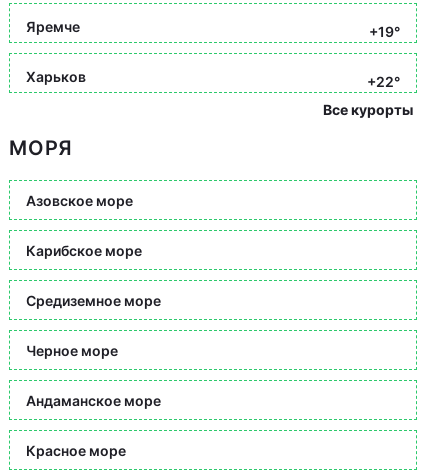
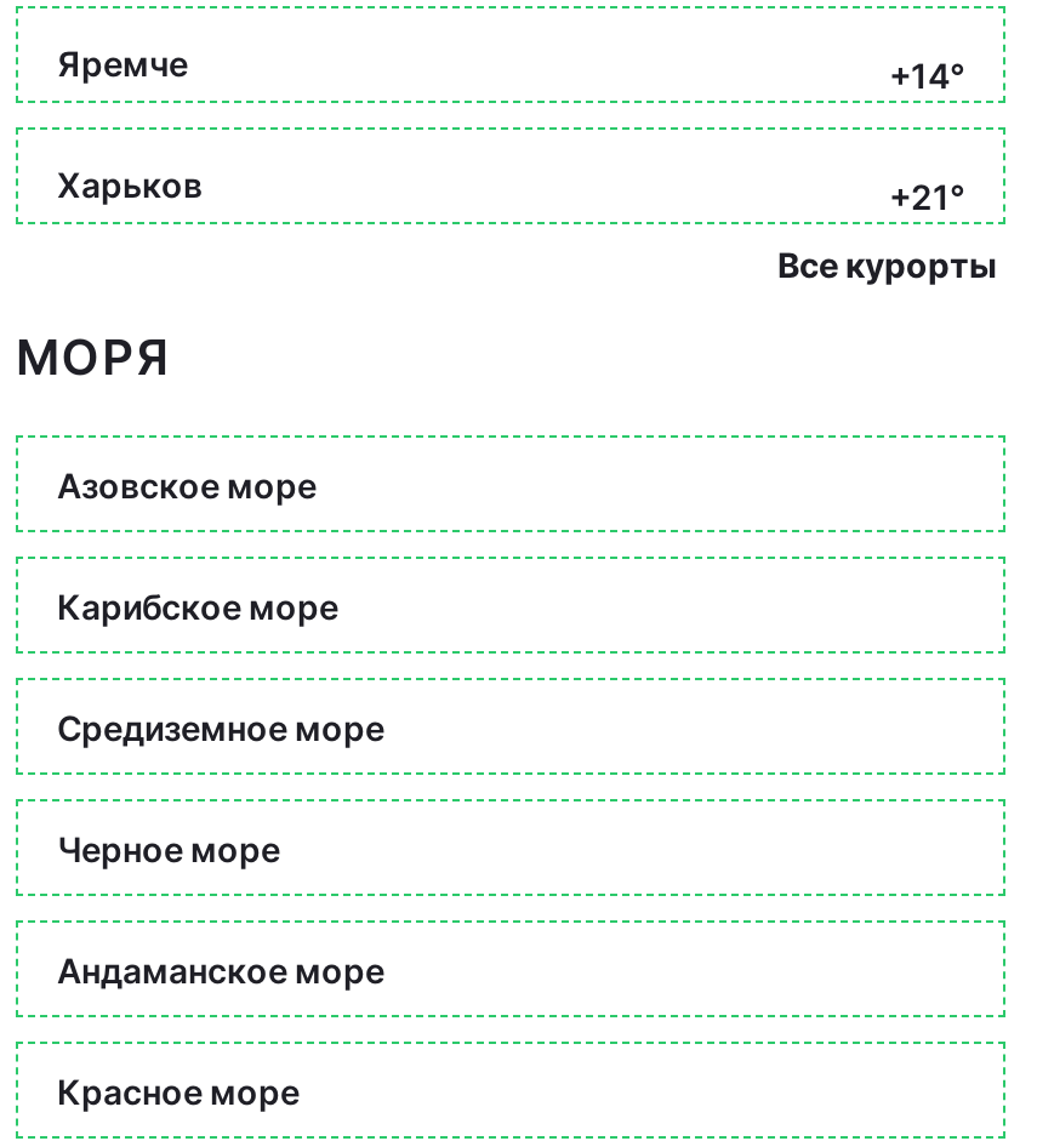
- +19°
+ +14°

- +22°
+ +21°
